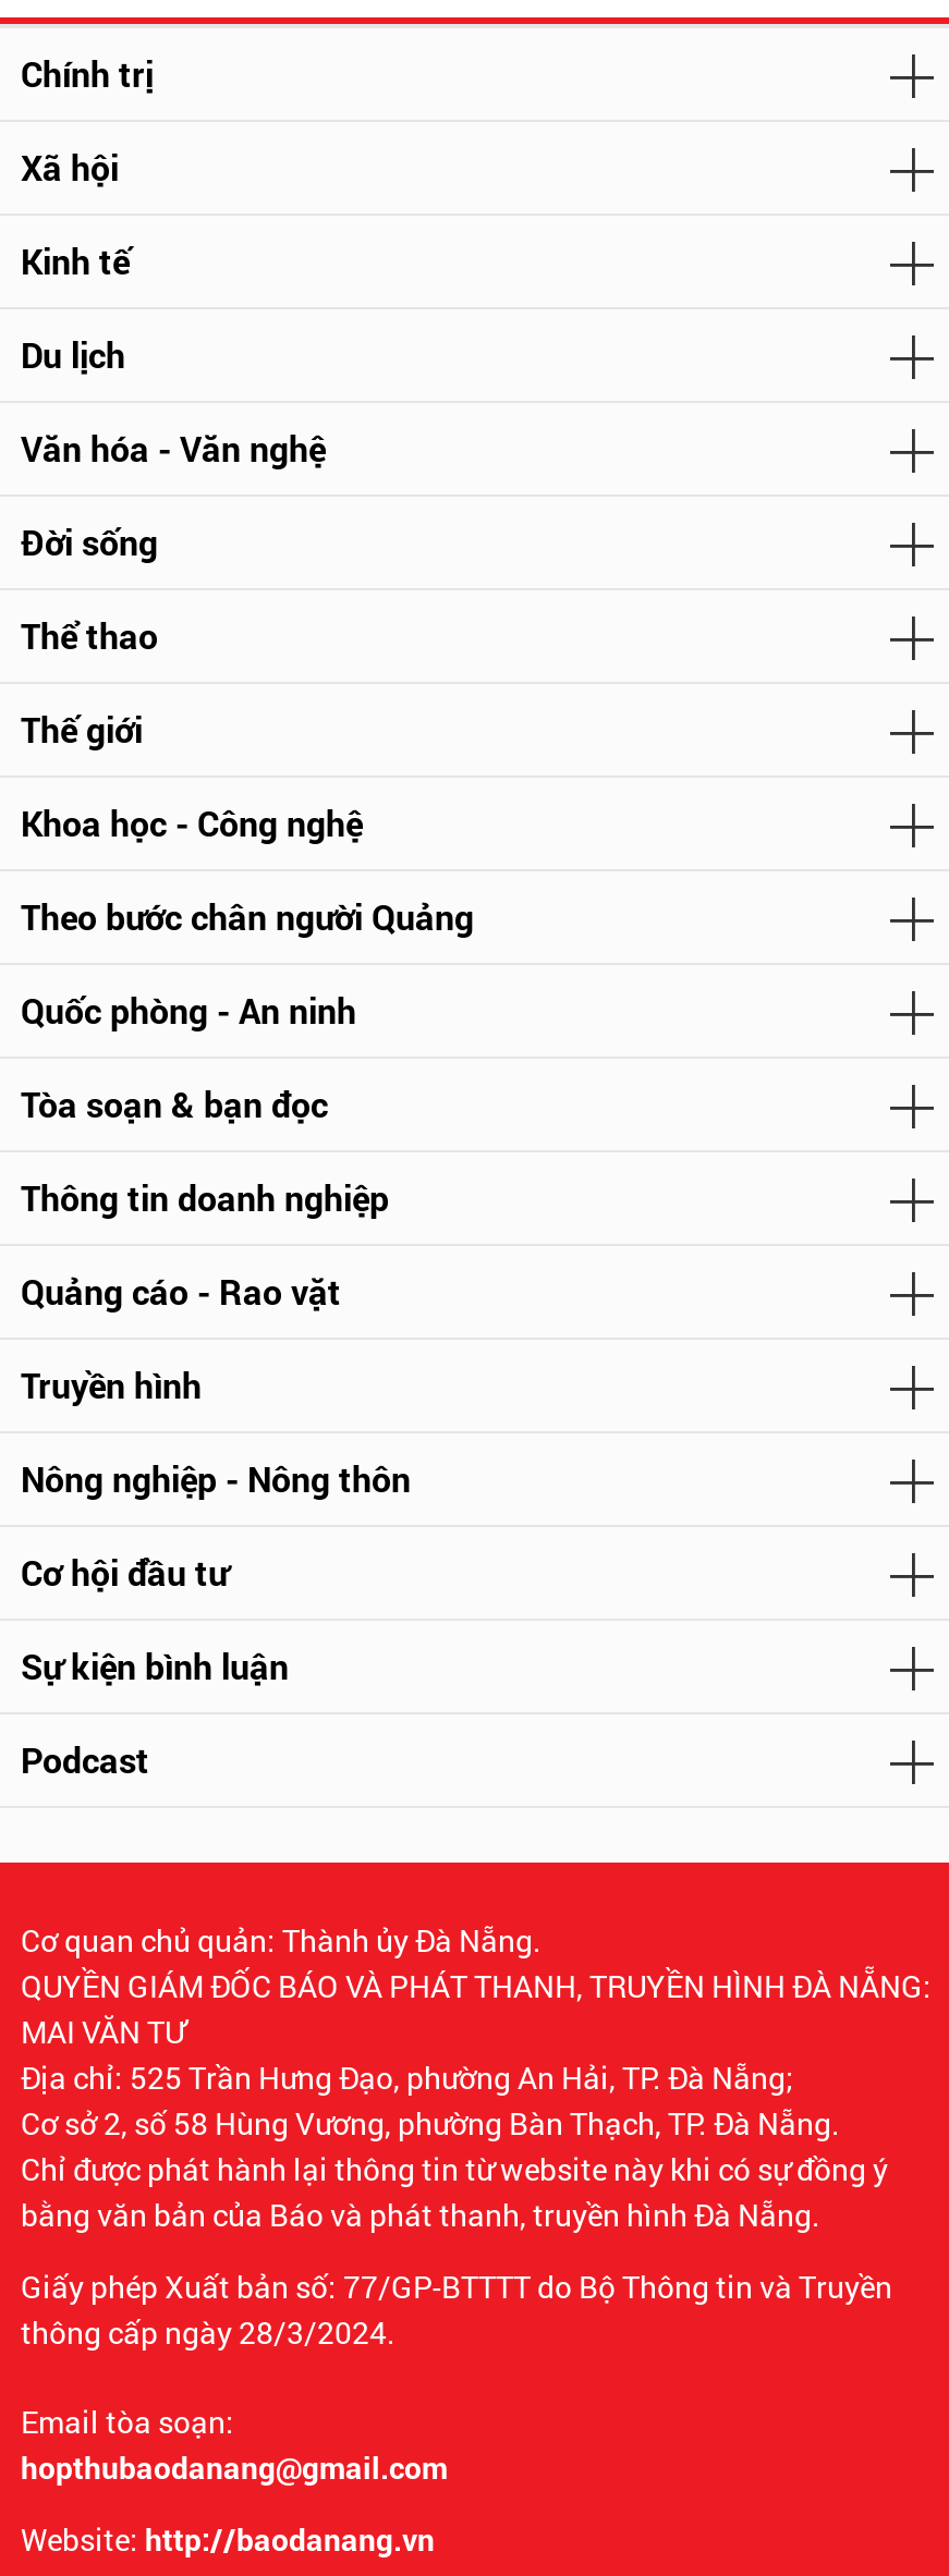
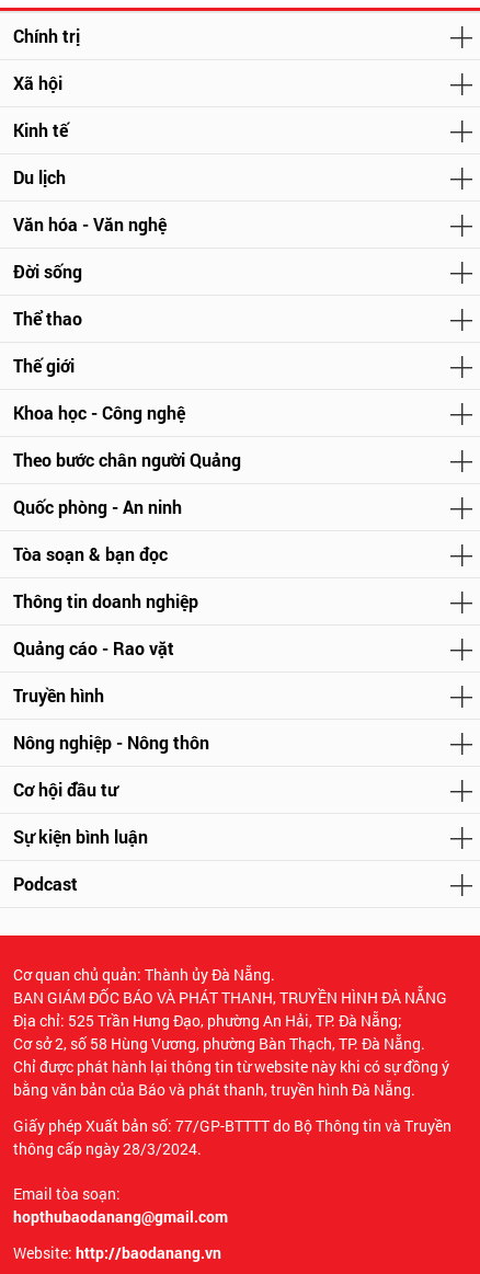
- QUYỀN GIÁM ĐỐC BÁO VÀ PHÁT THANH, TRUYỀN HÌNH ĐÀ NẴNG:
- MAI VĂN TƯ
+ BAN GIÁM ĐỐC BÁO VÀ PHÁT THANH, TRUYỀN HÌNH ĐÀ NẴNG
